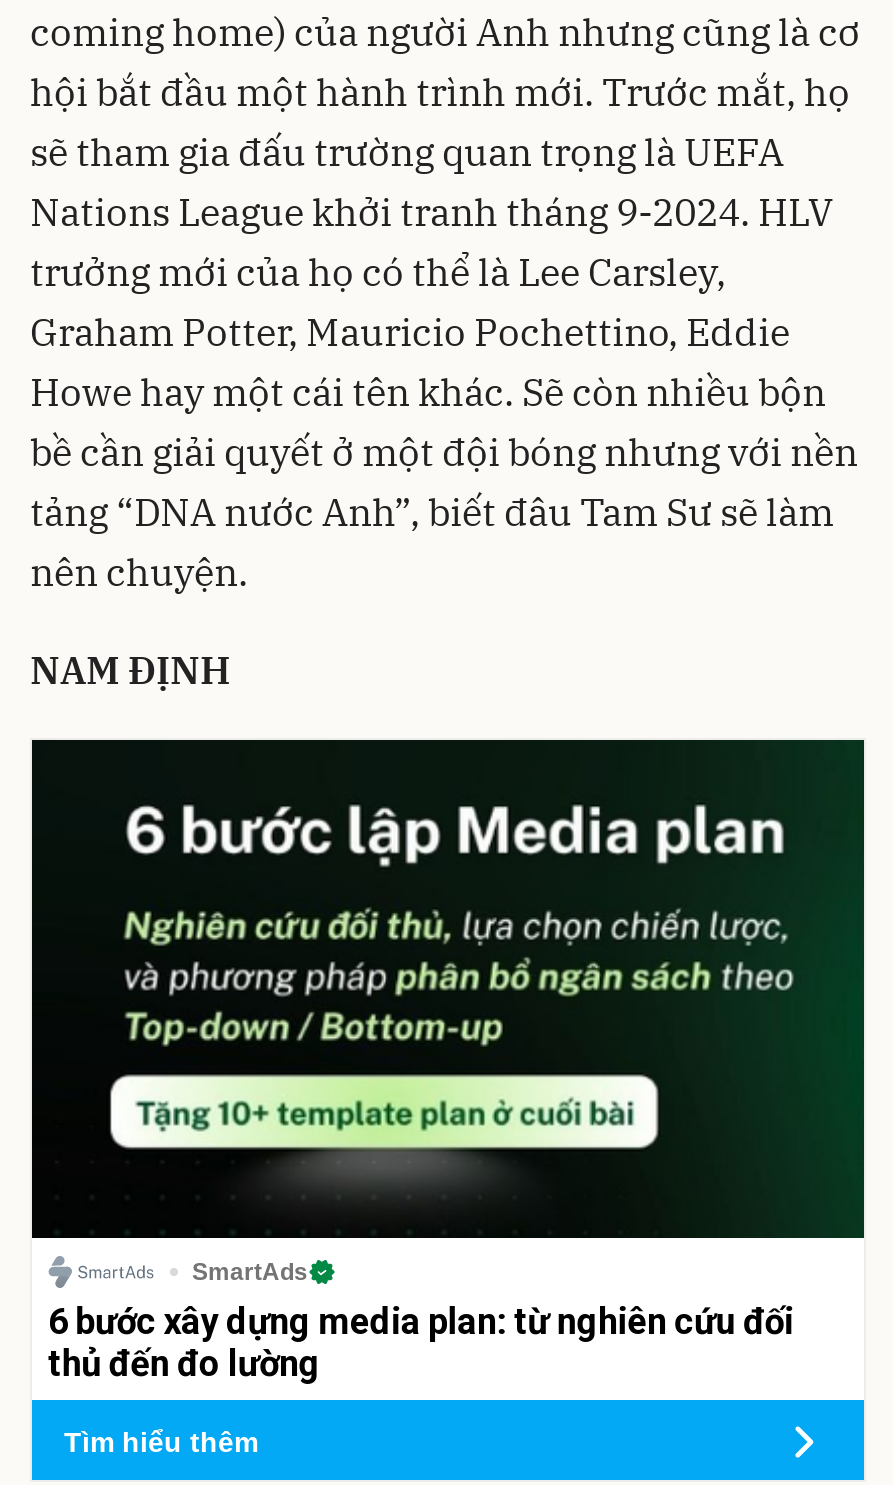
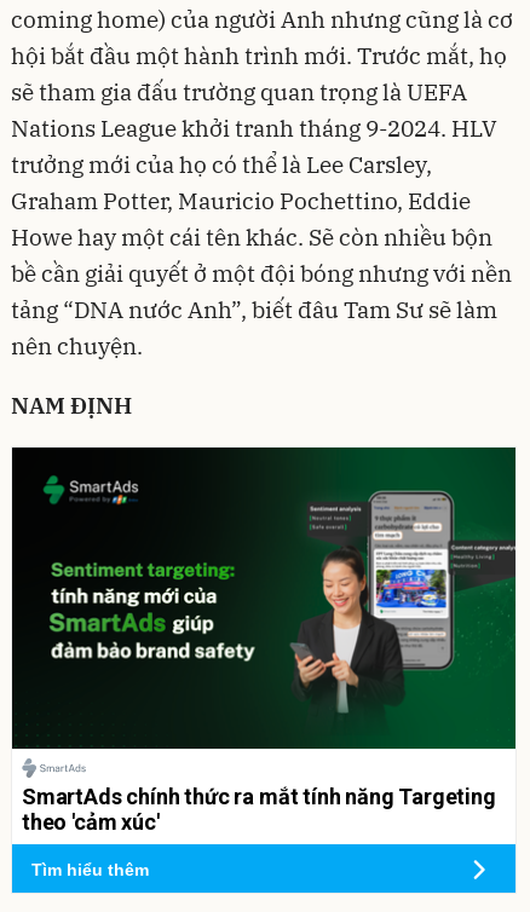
- [image]
- SmartAds
- 6 bước xây dựng media plan: từ nghiên cứu đối
- thủ đến đo lường
+ [image]
+ SmartAds chính thức ra mắt tính năng Targeting
+ theo 'cảm xúc'
